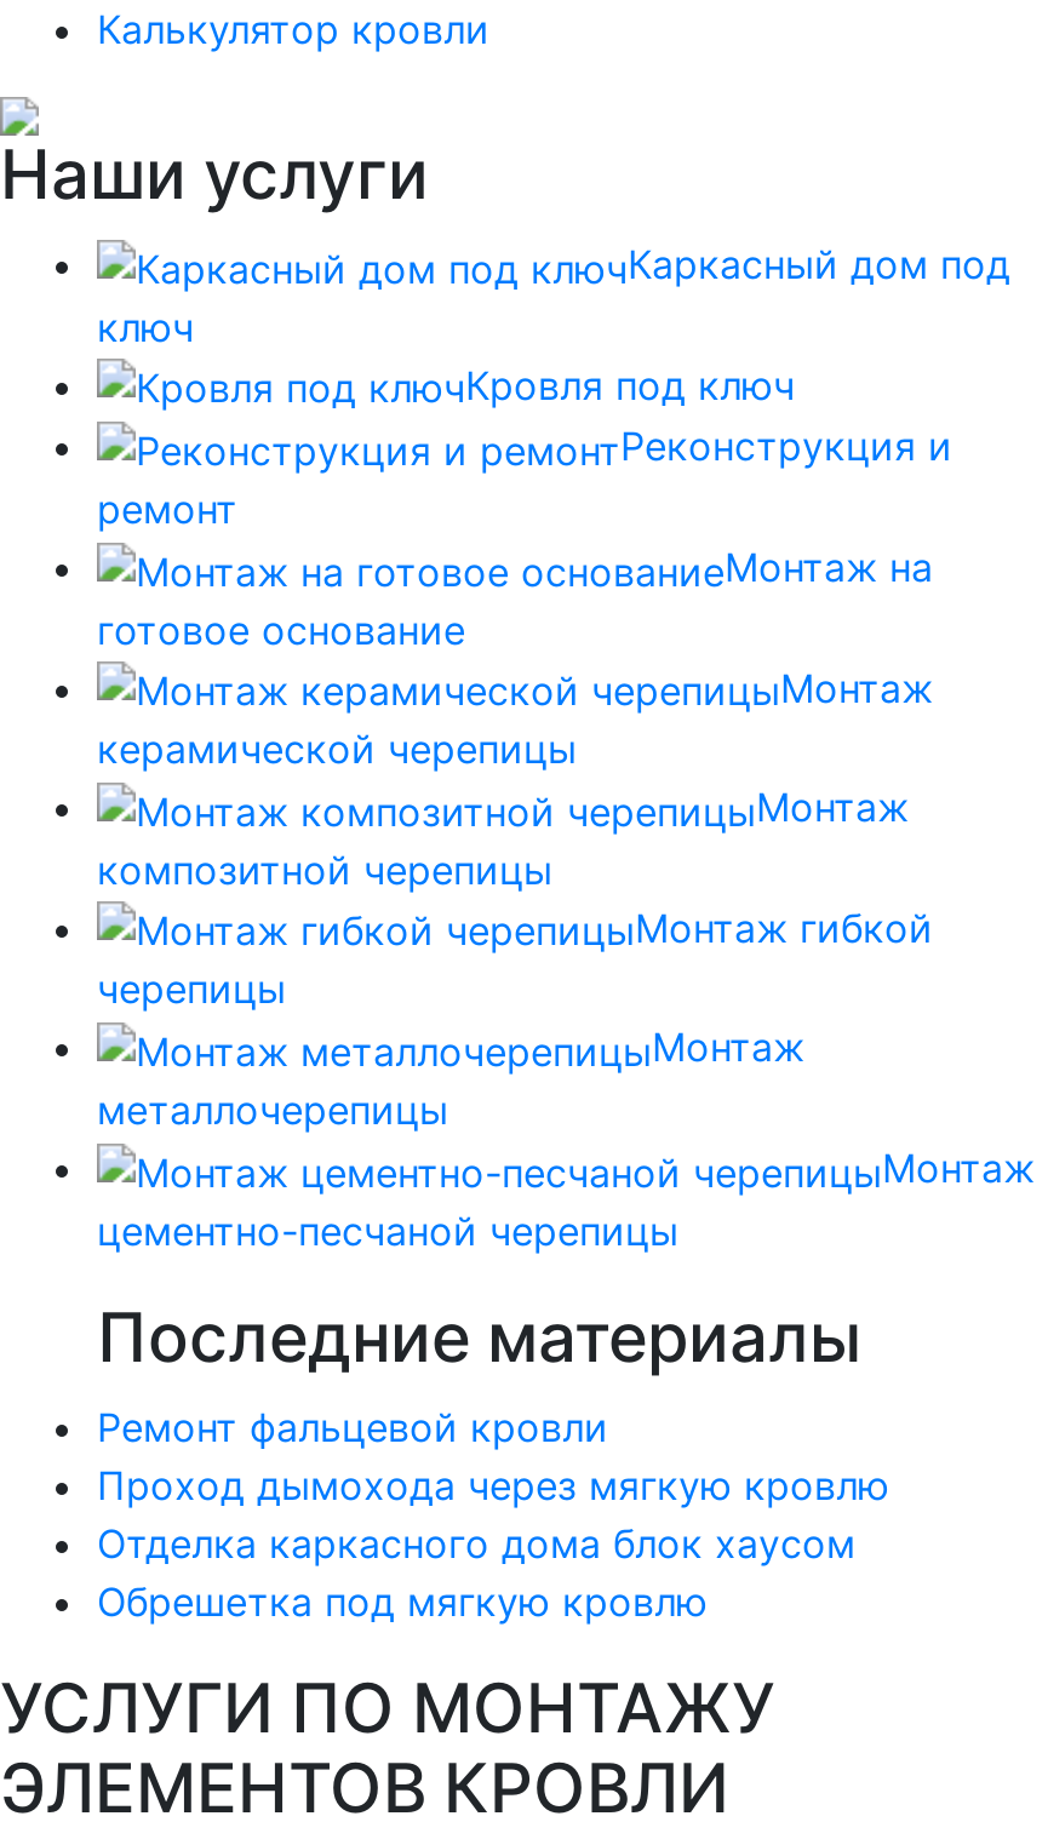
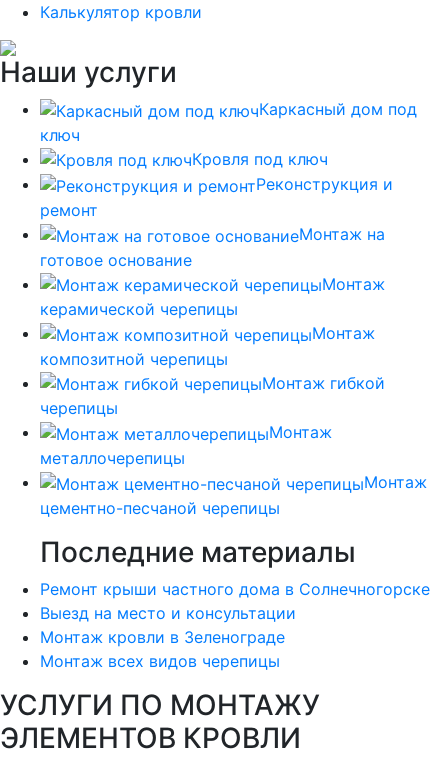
- Ремонт фальцевой кровли
- Проход дымохода через мягкую кровлю
- Отделка каркасного дома блок хаусом
- Обрешетка под мягкую кровлю
+ Ремонт крыши частного дома в Солнечногорске
+ Выезд на место и консультации
+ Монтаж кровли в Зеленограде
+ Монтаж всех видов черепицы
